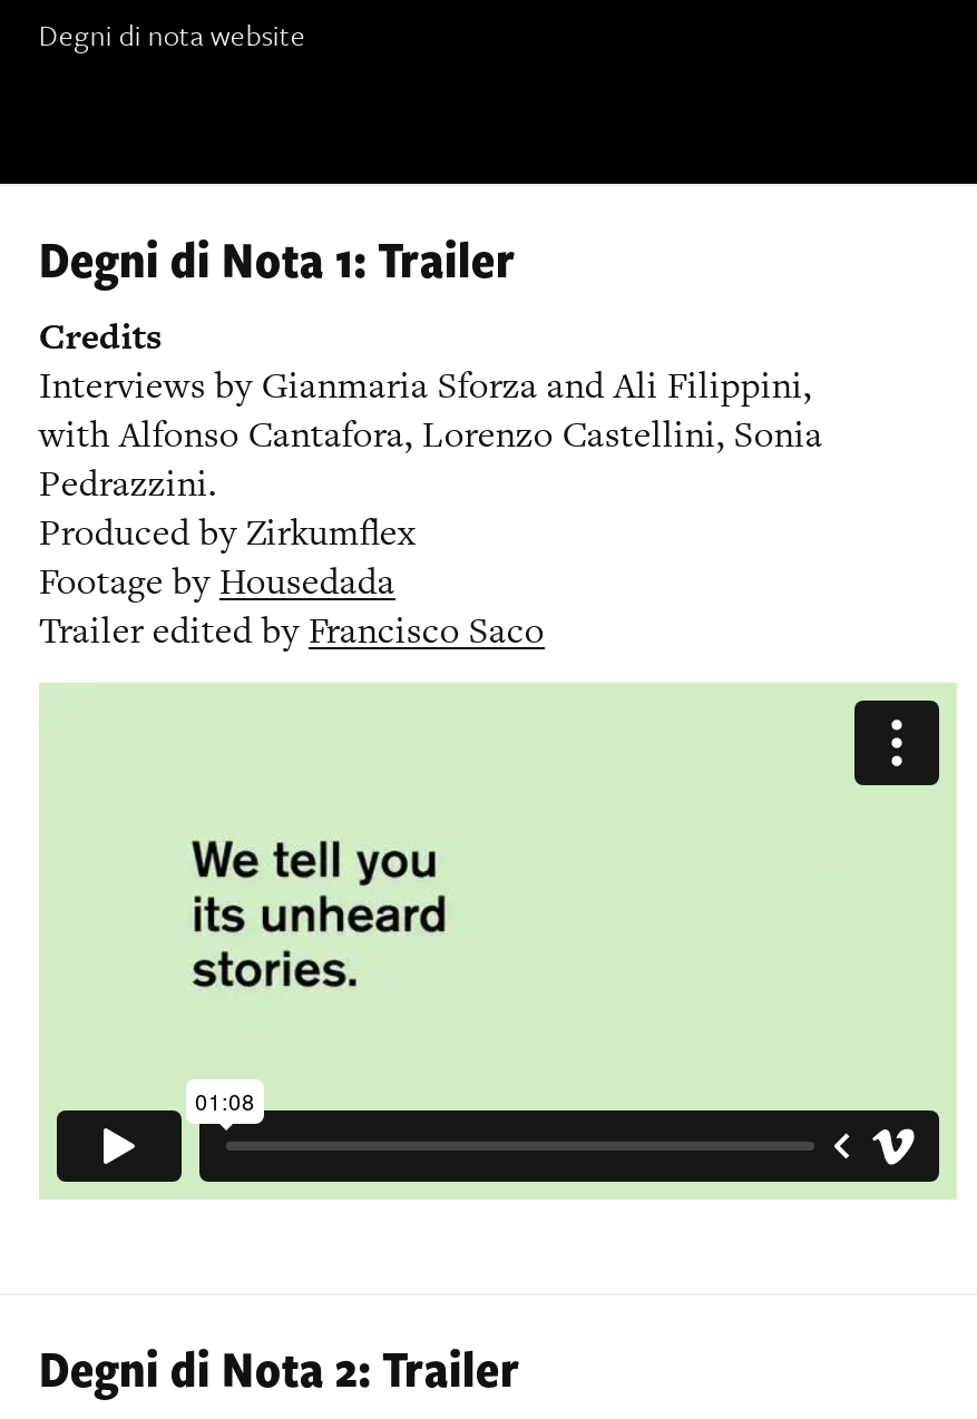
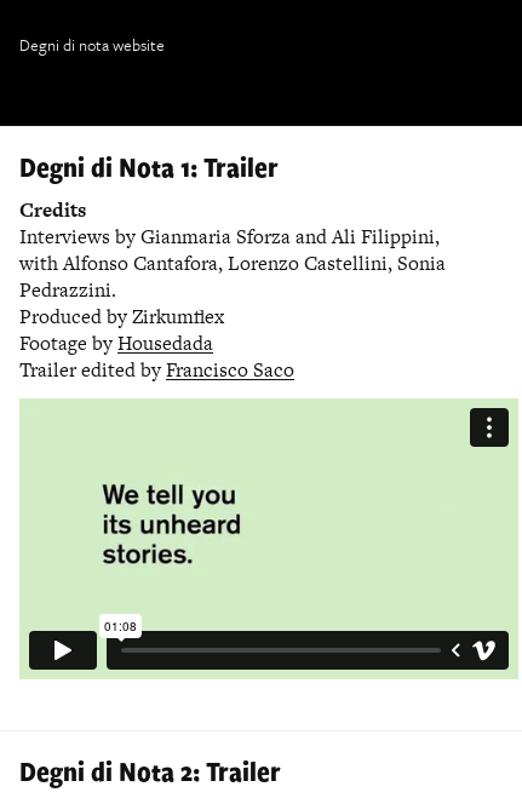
- [image]
+ [image]
